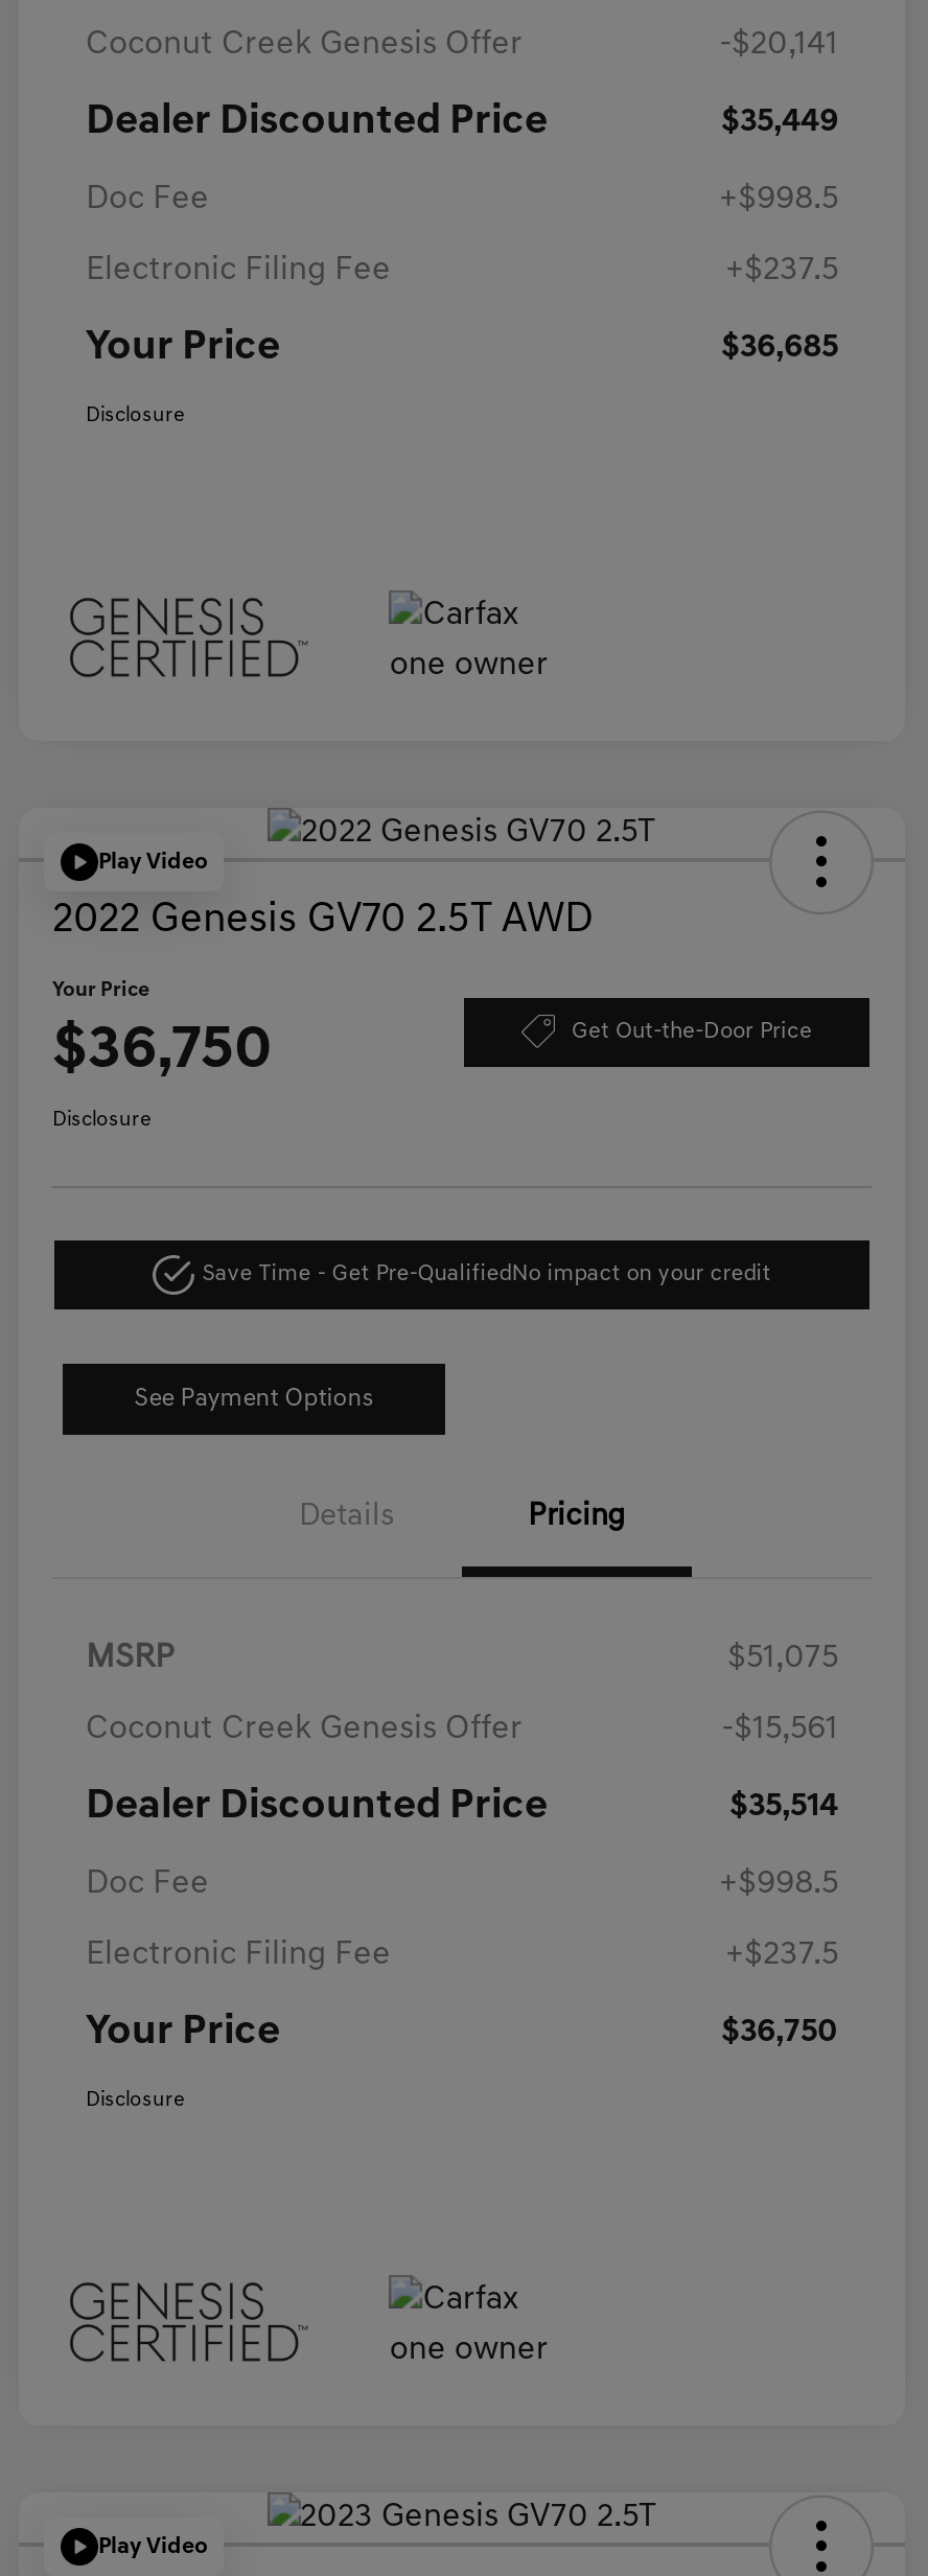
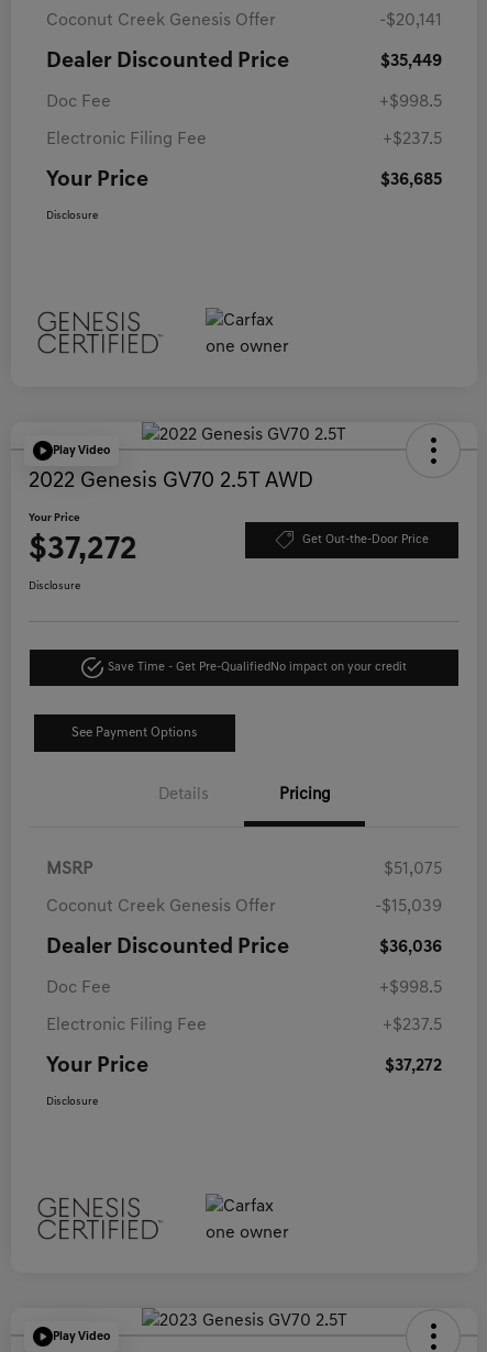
- $36,750
+ $37,272

- -$15,561
+ -$15,039

- $35,514
+ $36,036

- $36,750
+ $37,272
